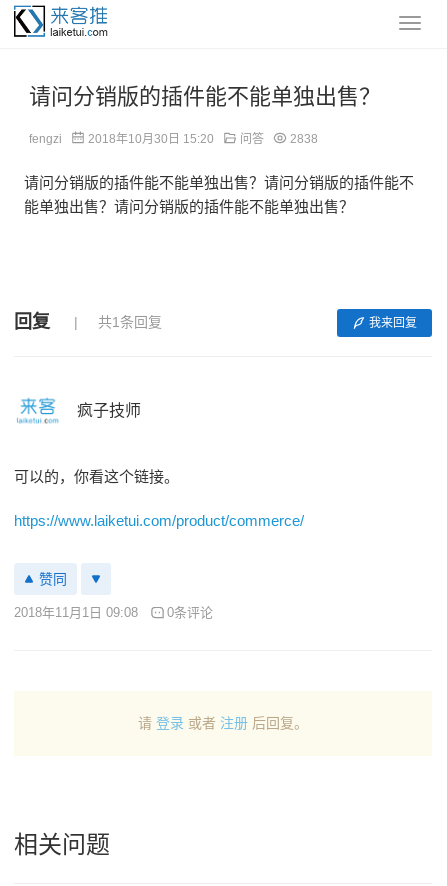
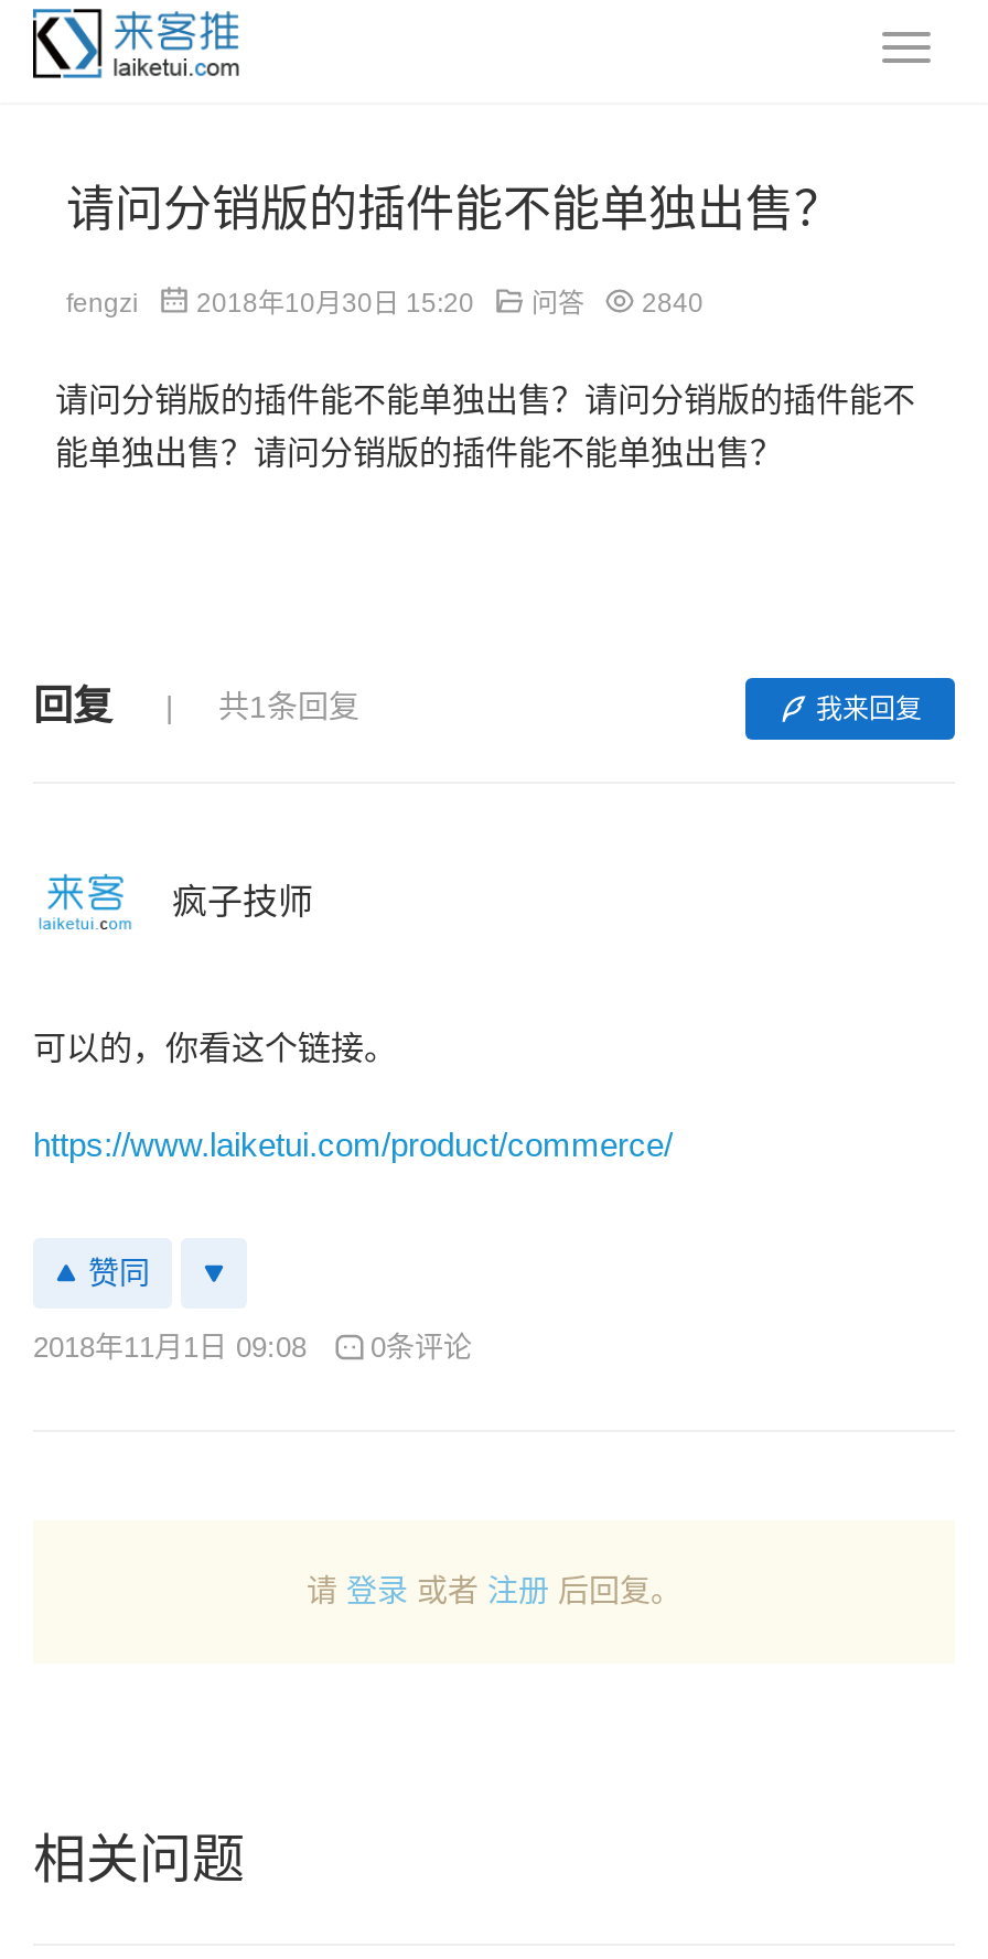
- fengzi 2018年10月30日 15:20 问答 2838
+ fengzi 2018年10月30日 15:20 问答 2840
